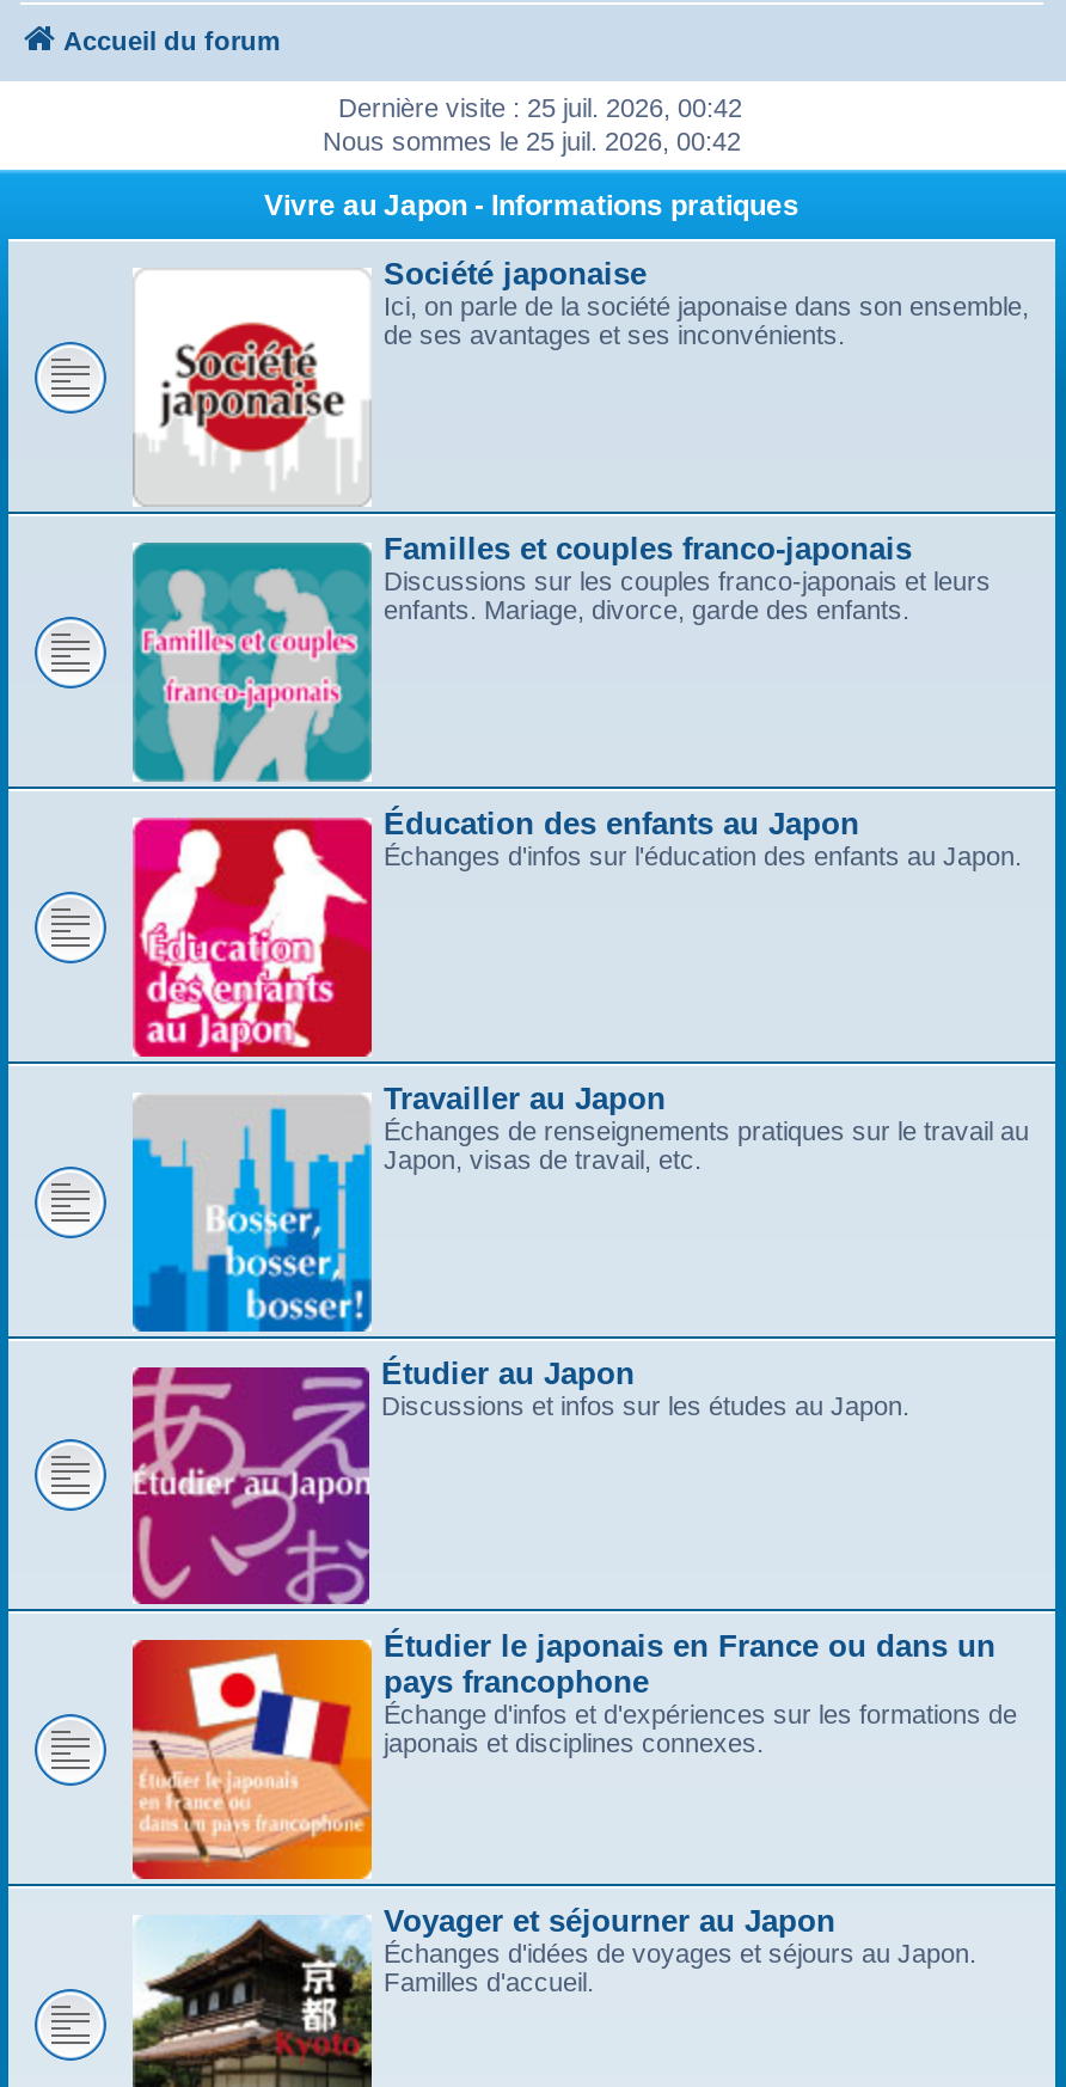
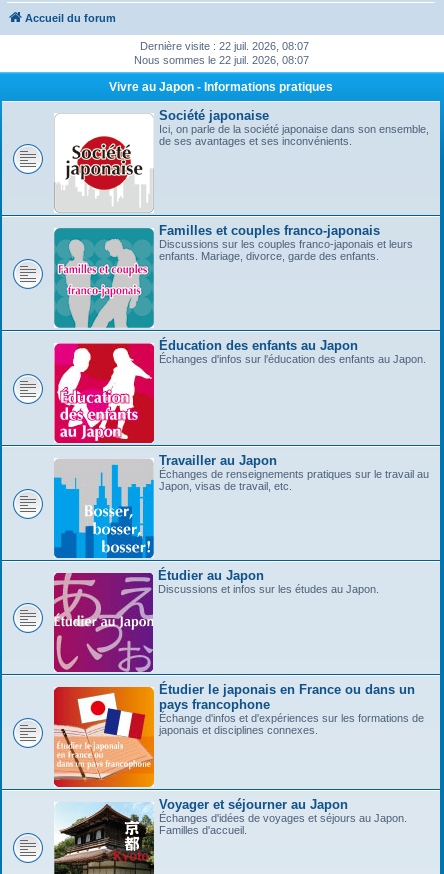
- Dernière visite : 25 juil. 2026, 00:42
+ Dernière visite : 22 juil. 2026, 08:07

- Nous sommes le 25 juil. 2026, 00:42
+ Nous sommes le 22 juil. 2026, 08:07
